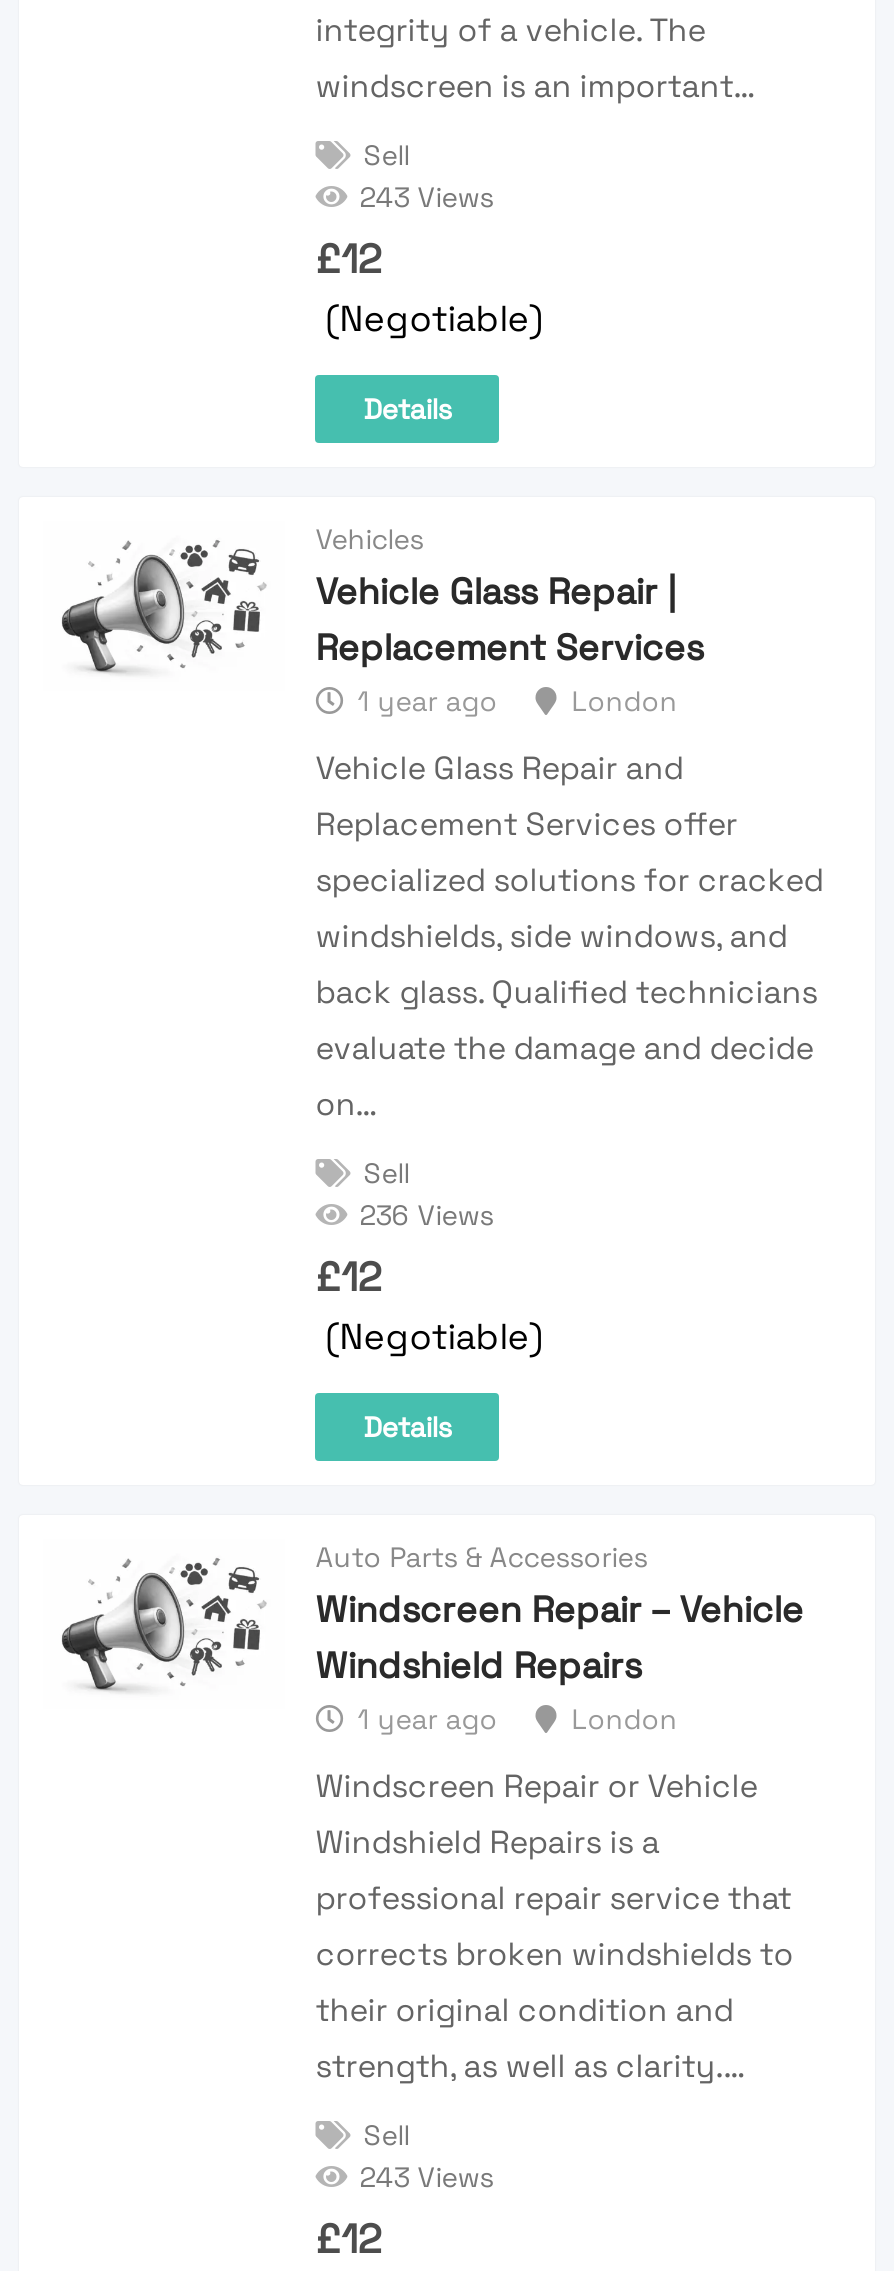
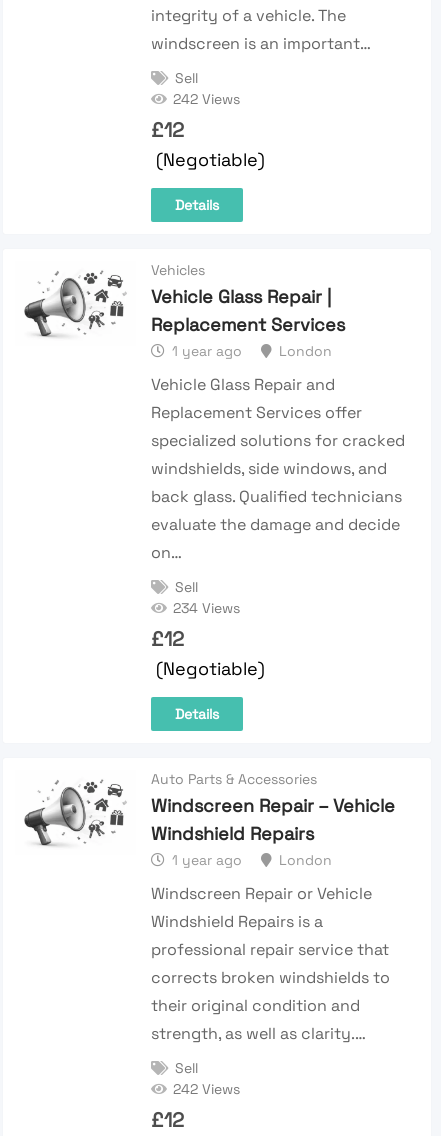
- 243 Views
+ 242 Views

- 236 Views
+ 234 Views

- 243 Views
+ 242 Views
